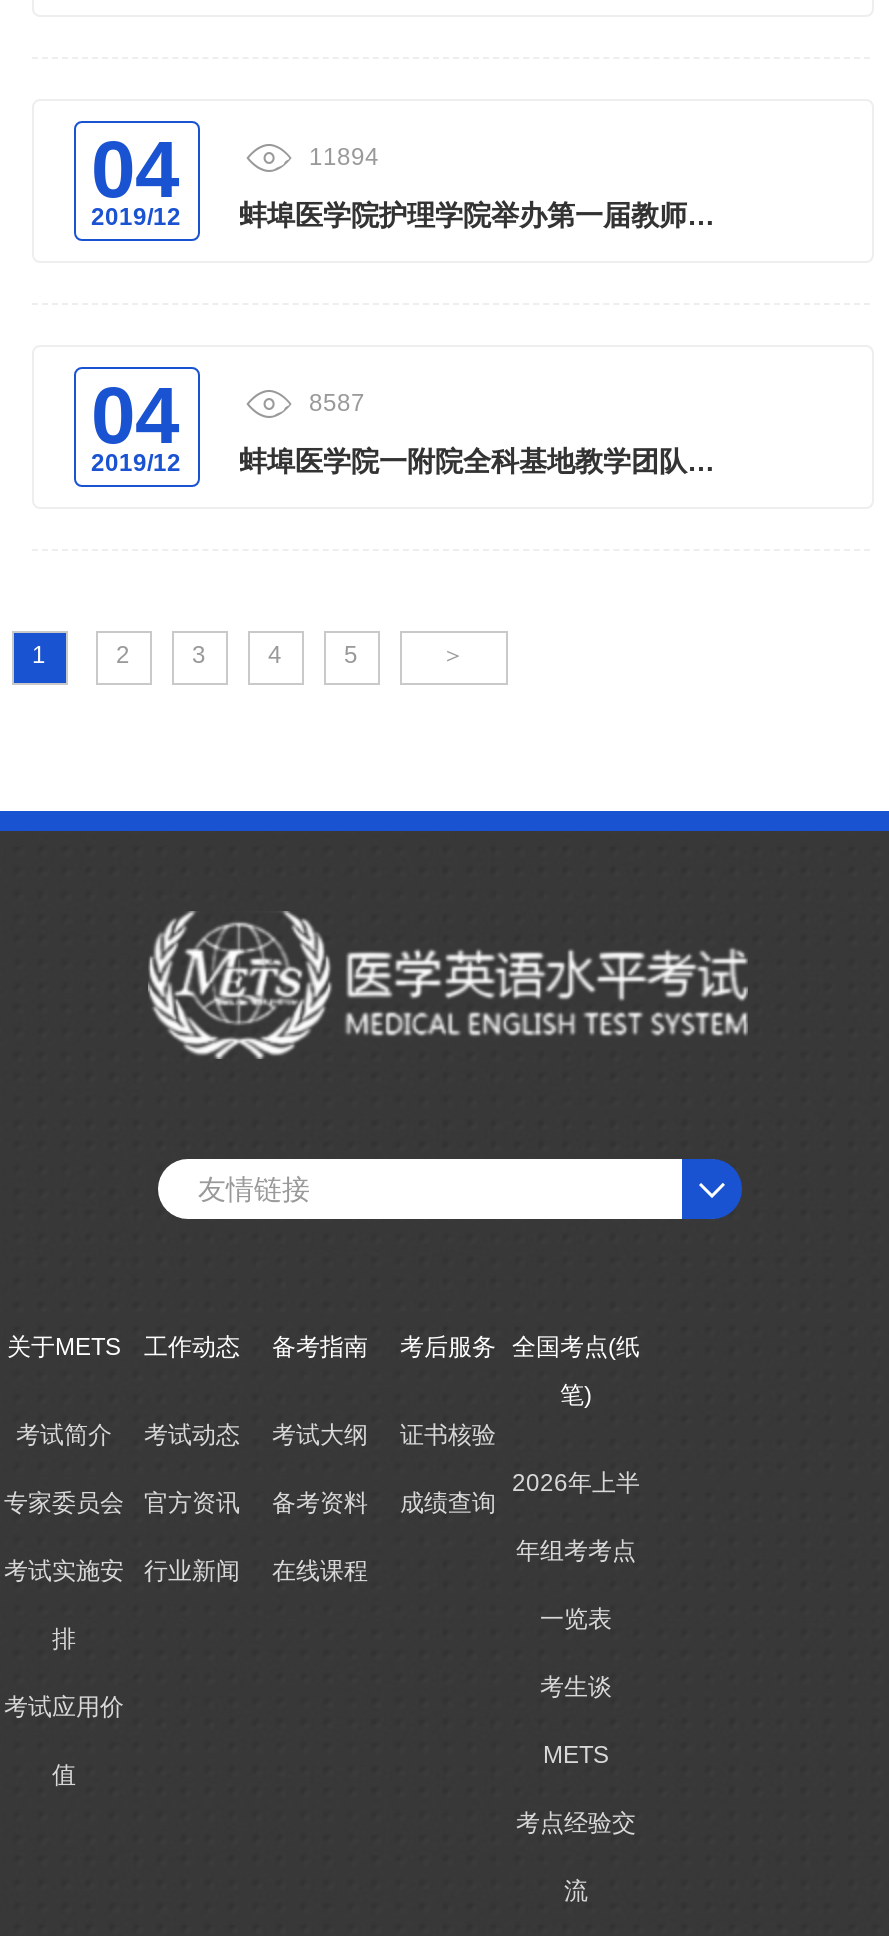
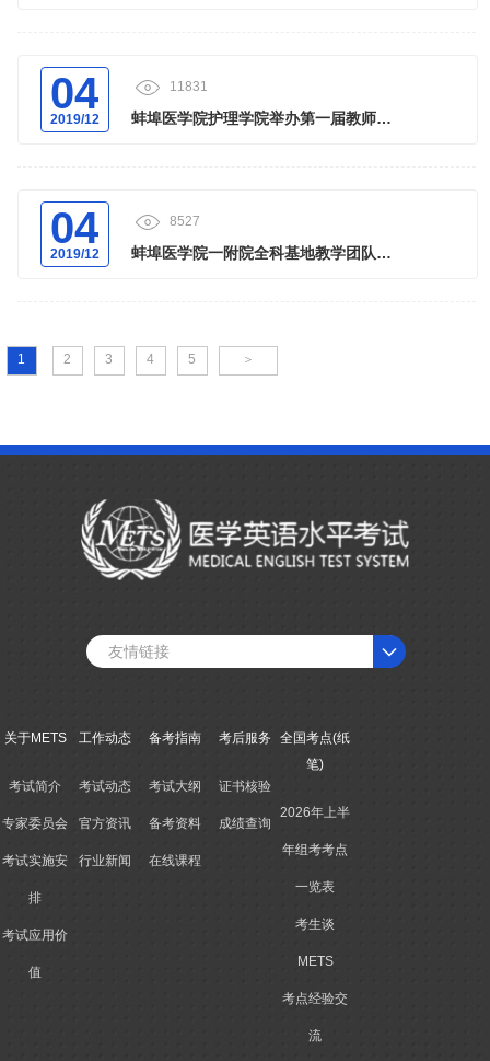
- 11894
+ 11831

- 8587
+ 8527
